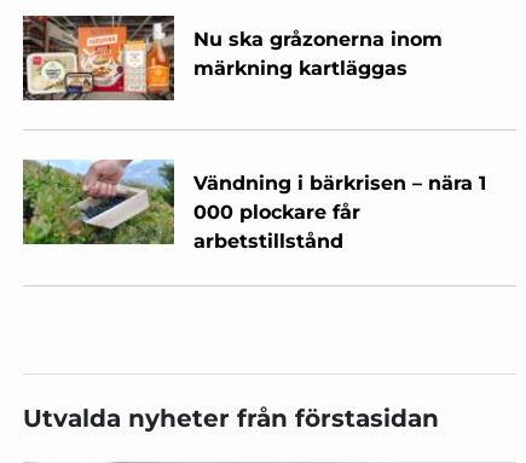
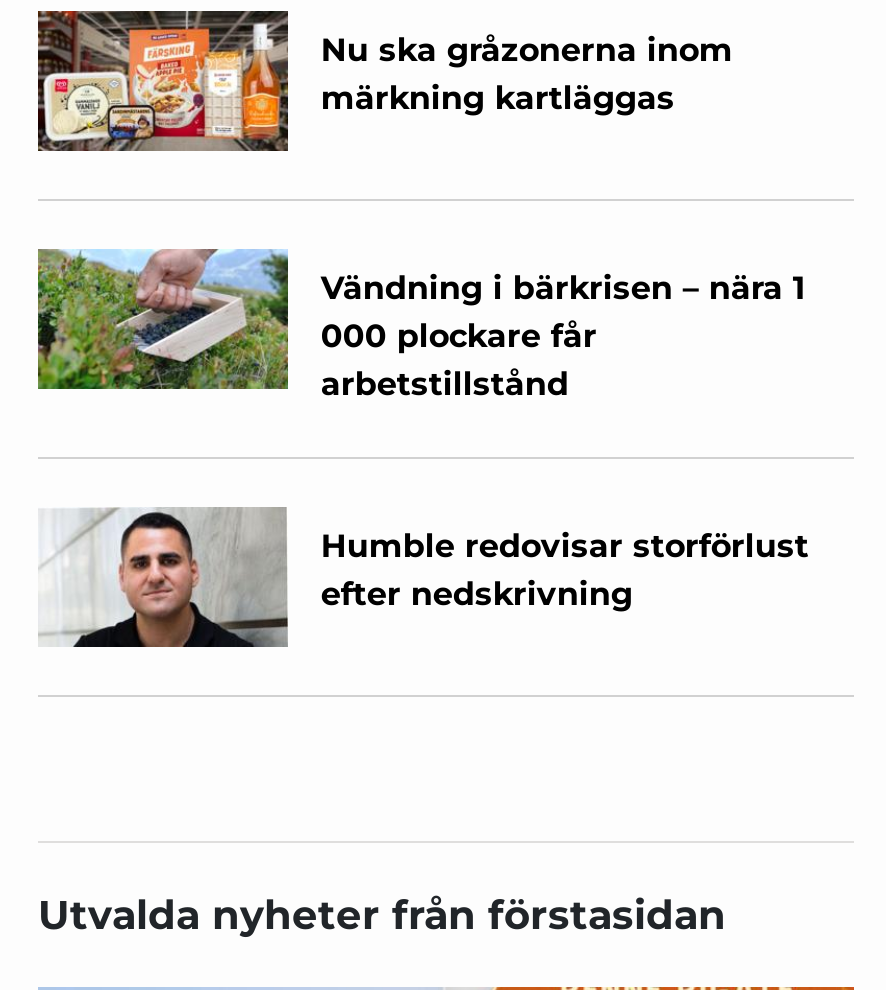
+ [image]
+ Humble redovisar storförlust
+ efter nedskrivning
